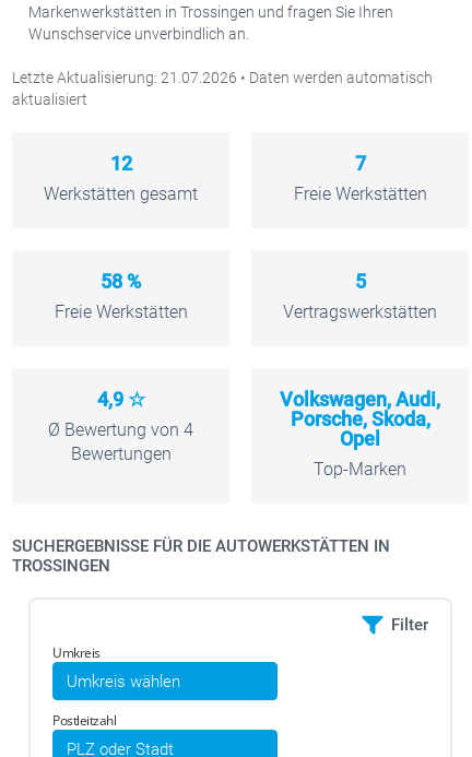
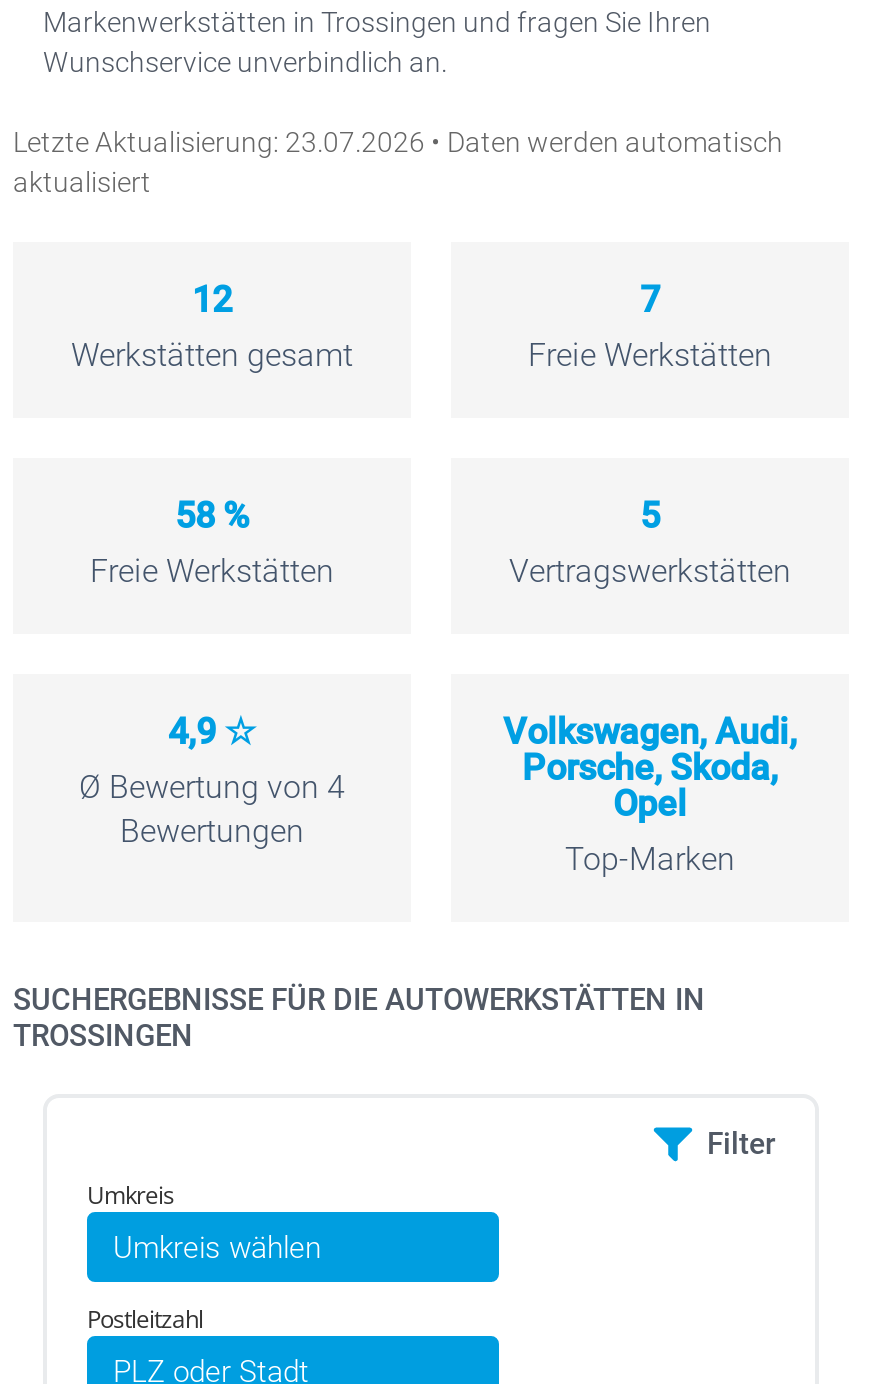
- Letzte Aktualisierung: 21.07.2026 • Daten werden automatisch
+ Letzte Aktualisierung: 23.07.2026 • Daten werden automatisch
